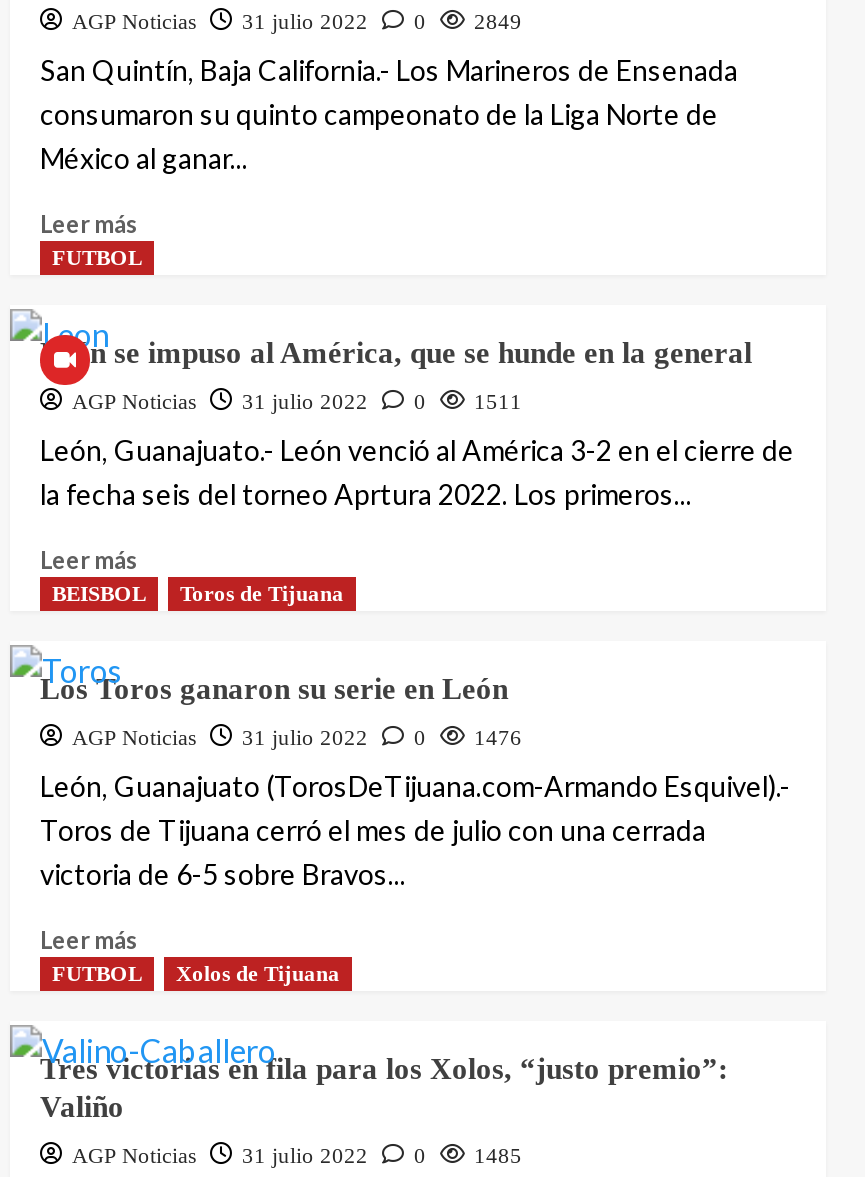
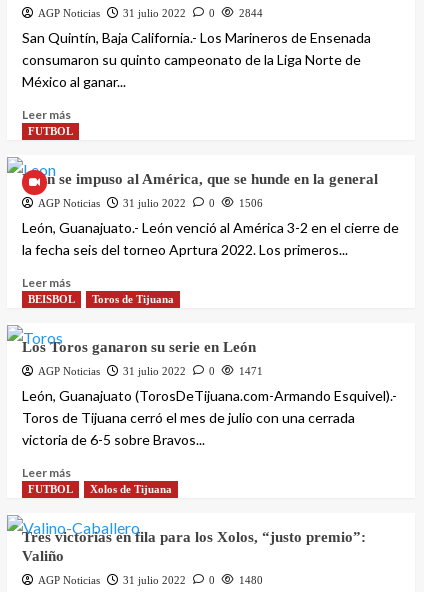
- AGP Noticias 31 julio 2022 0 2849
+ AGP Noticias 31 julio 2022 0 2844

- AGP Noticias 31 julio 2022 0 1511
+ AGP Noticias 31 julio 2022 0 1506

- AGP Noticias 31 julio 2022 0 1476
+ AGP Noticias 31 julio 2022 0 1471

- AGP Noticias 31 julio 2022 0 1485
+ AGP Noticias 31 julio 2022 0 1480
